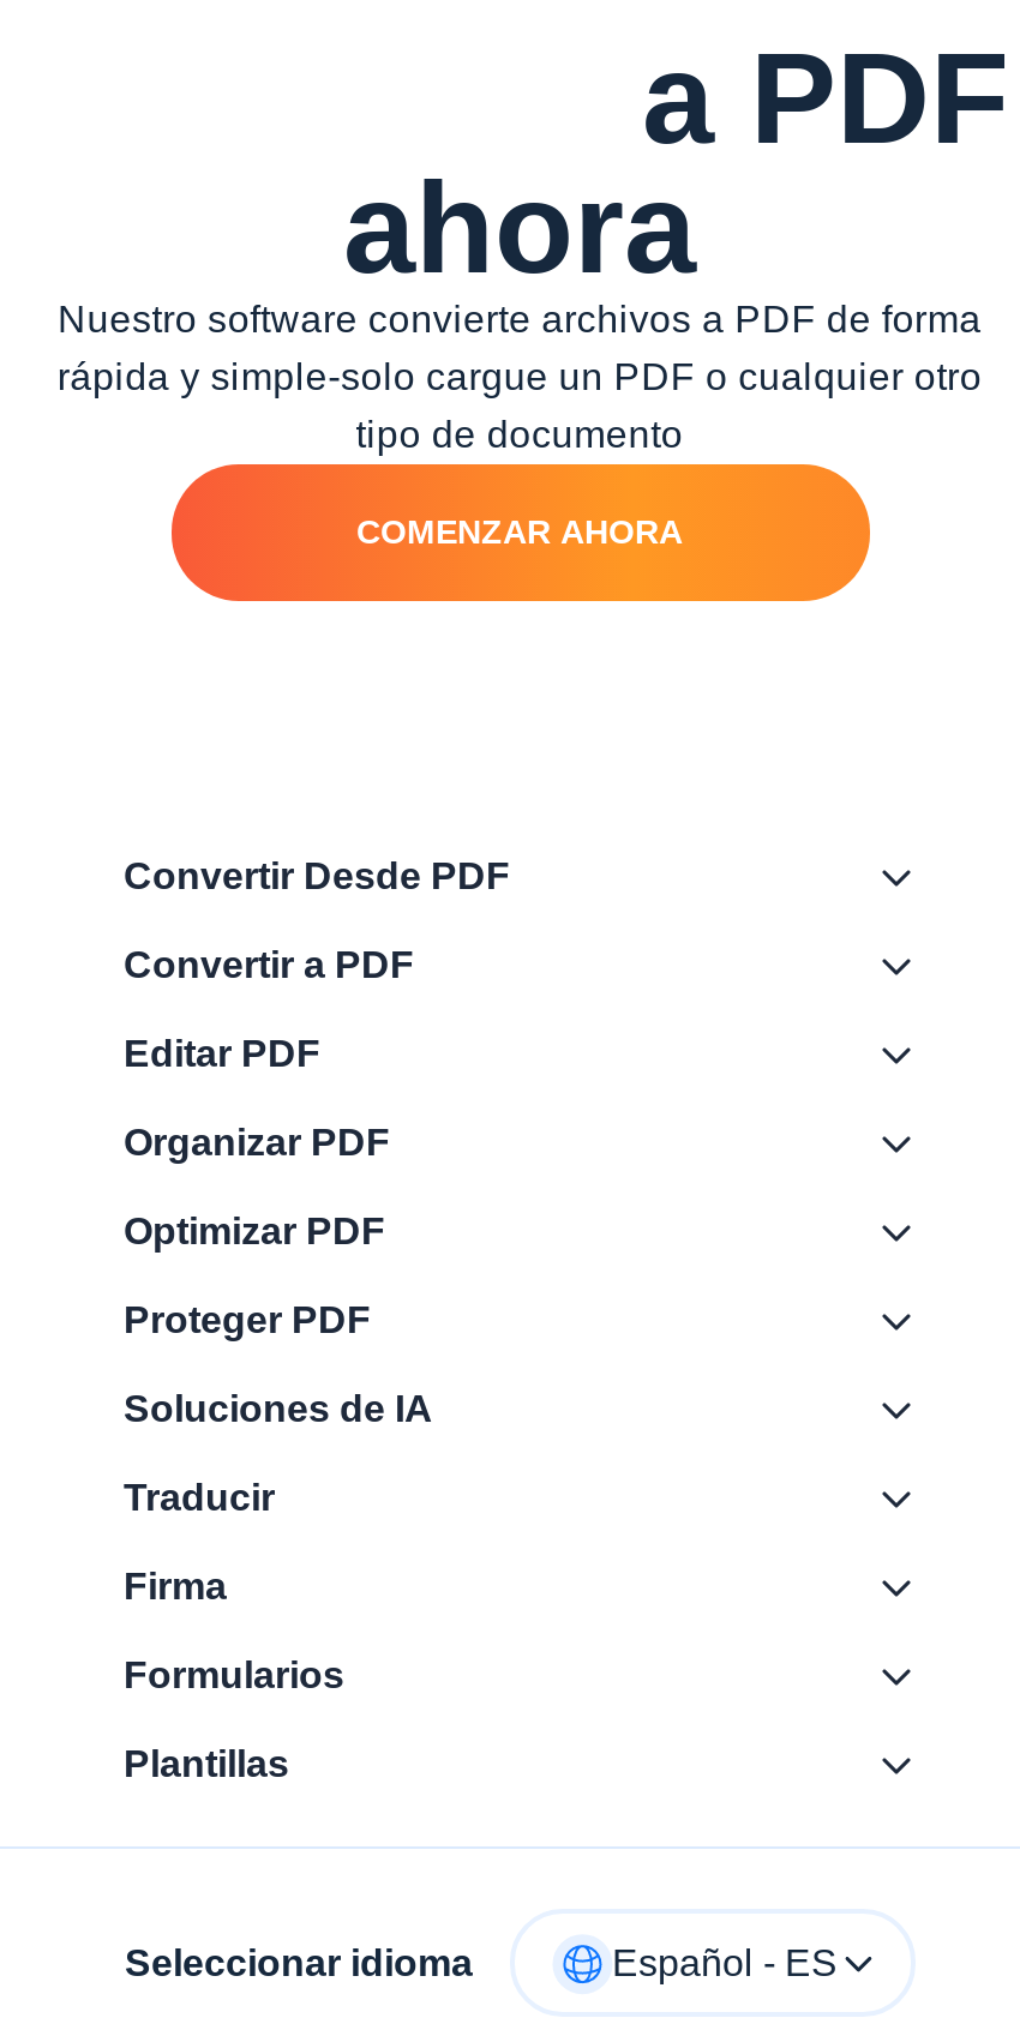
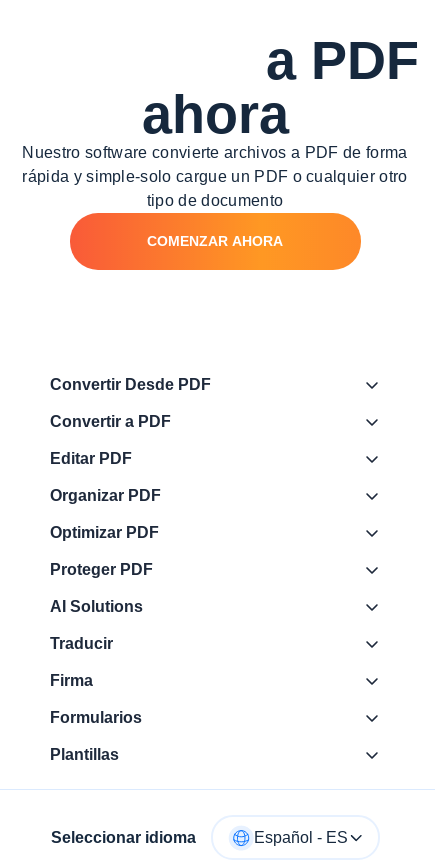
- Soluciones de IA
+ AI Solutions
